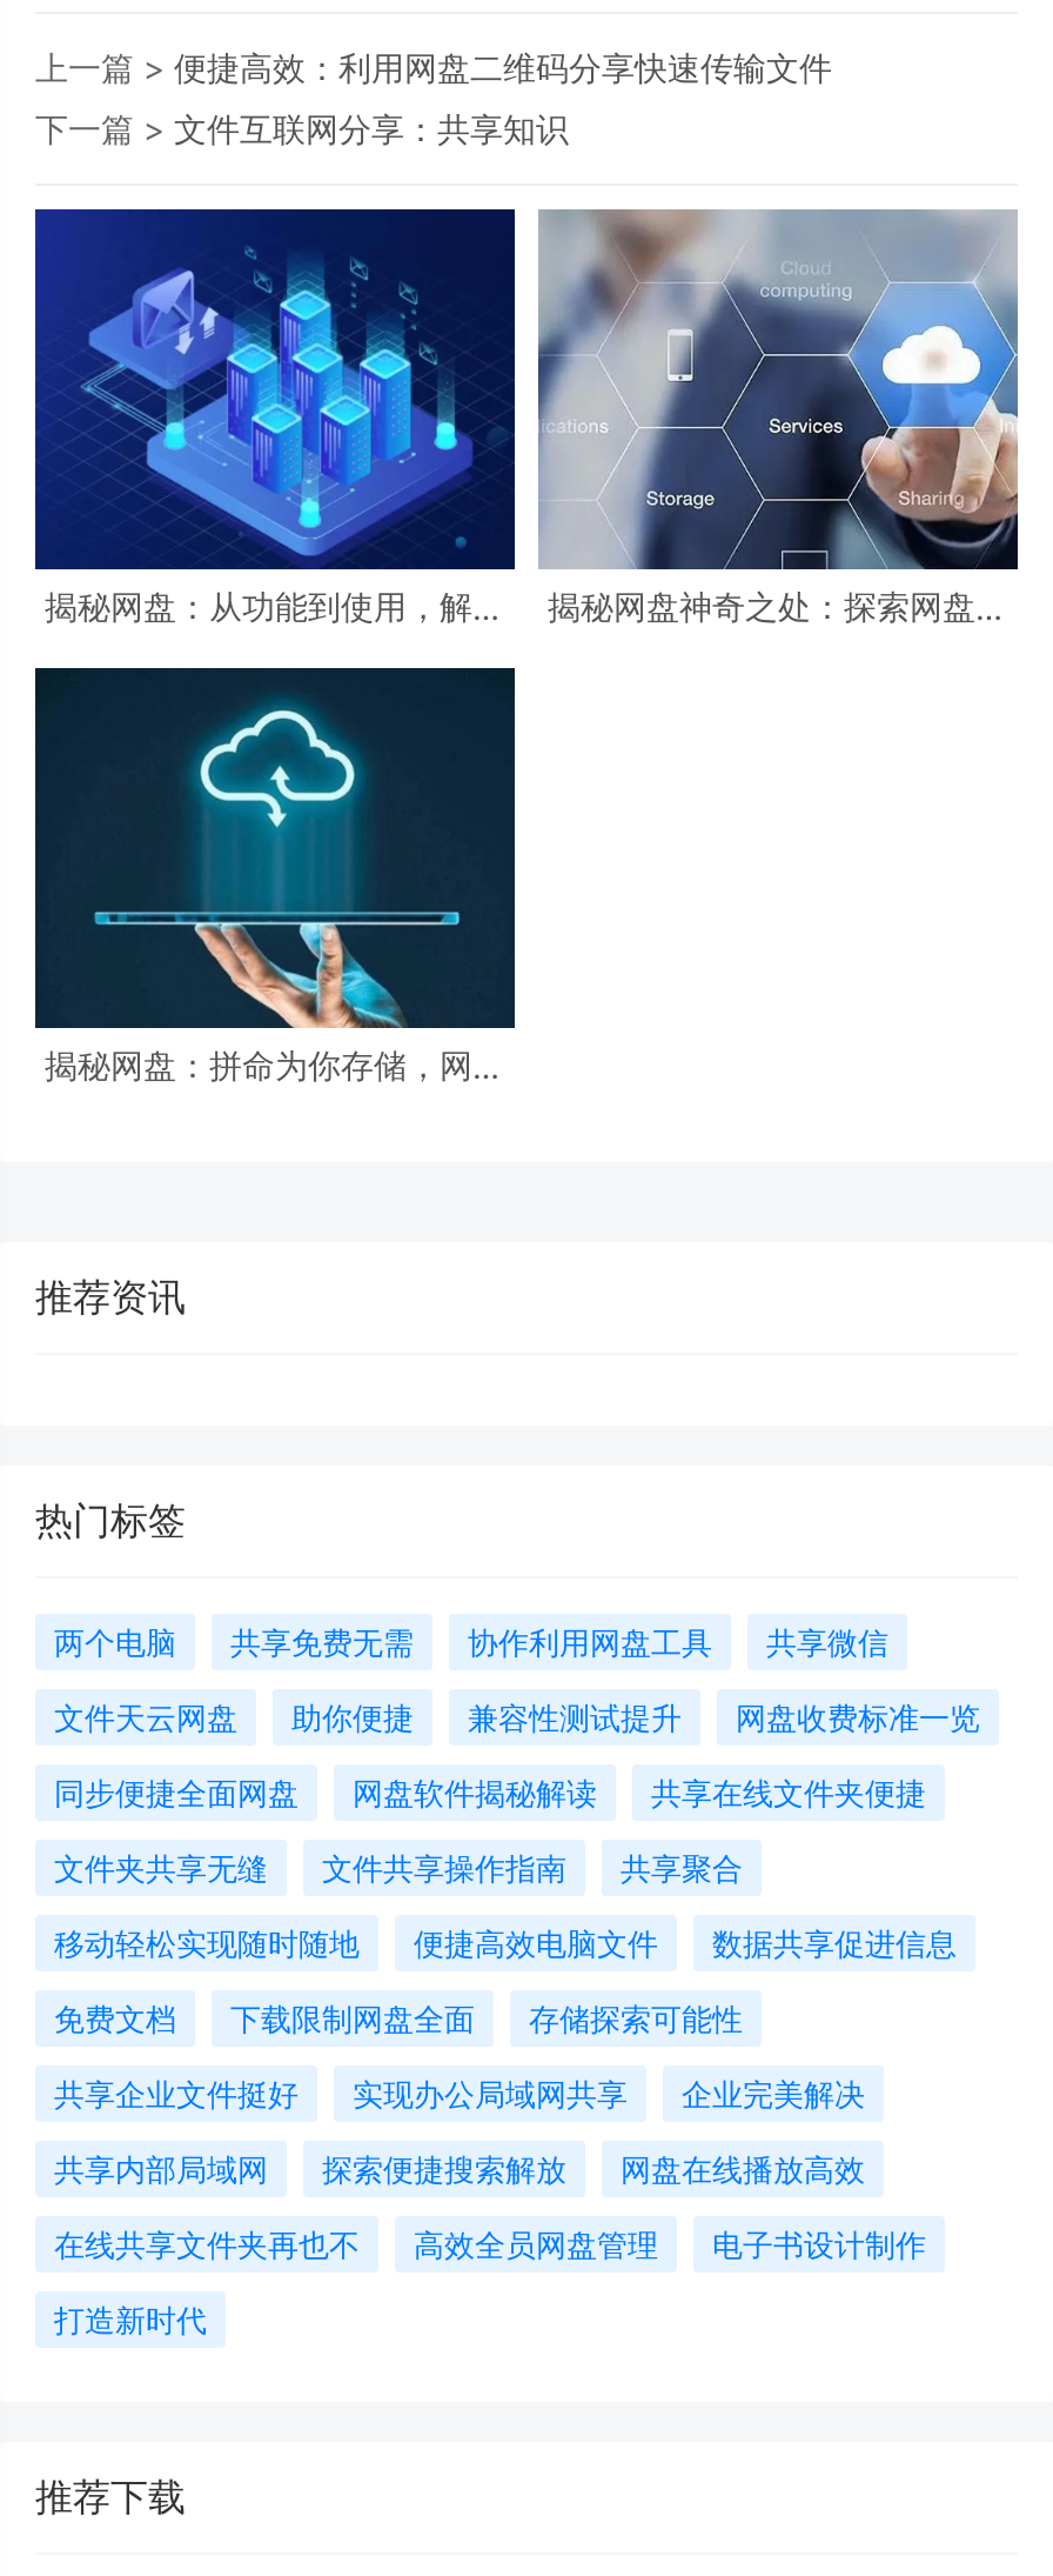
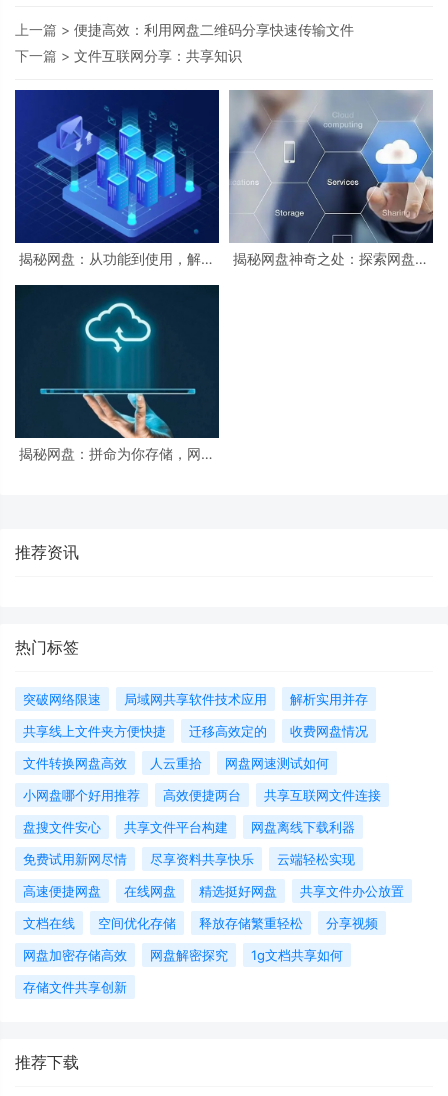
- 两个电脑
- 共享免费无需
- 协作利用网盘工具
- 共享微信
+ 突破网络限速
+ 局域网共享软件技术应用
+ 解析实用并存

- 文件天云网盘
- 助你便捷
- 兼容性测试提升
- 网盘收费标准一览
+ 共享线上文件夹方便快捷
+ 迁移高效定的
+ 收费网盘情况

- 同步便捷全面网盘
- 网盘软件揭秘解读
- 共享在线文件夹便捷
+ 文件转换网盘高效
+ 人云重拾
+ 网盘网速测试如何

- 文件夹共享无缝
- 文件共享操作指南
- 共享聚合
+ 小网盘哪个好用推荐
+ 高效便捷两台
+ 共享互联网文件连接

- 移动轻松实现随时随地
- 便捷高效电脑文件
- 数据共享促进信息
+ 盘搜文件安心
+ 共享文件平台构建
+ 网盘离线下载利器

- 免费文档
- 下载限制网盘全面
- 存储探索可能性
+ 免费试用新网尽情
+ 尽享资料共享快乐
+ 云端轻松实现

- 共享企业文件挺好
- 实现办公局域网共享
- 企业完美解决
+ 高速便捷网盘
+ 在线网盘
+ 精选挺好网盘
+ 共享文件办公放置

- 共享内部局域网
- 探索便捷搜索解放
- 网盘在线播放高效
+ 文档在线
+ 空间优化存储
+ 释放存储繁重轻松
+ 分享视频

- 在线共享文件夹再也不
- 高效全员网盘管理
- 电子书设计制作
+ 网盘加密存储高效
+ 网盘解密探究
+ 1g文档共享如何

- 打造新时代
+ 存储文件共享创新
